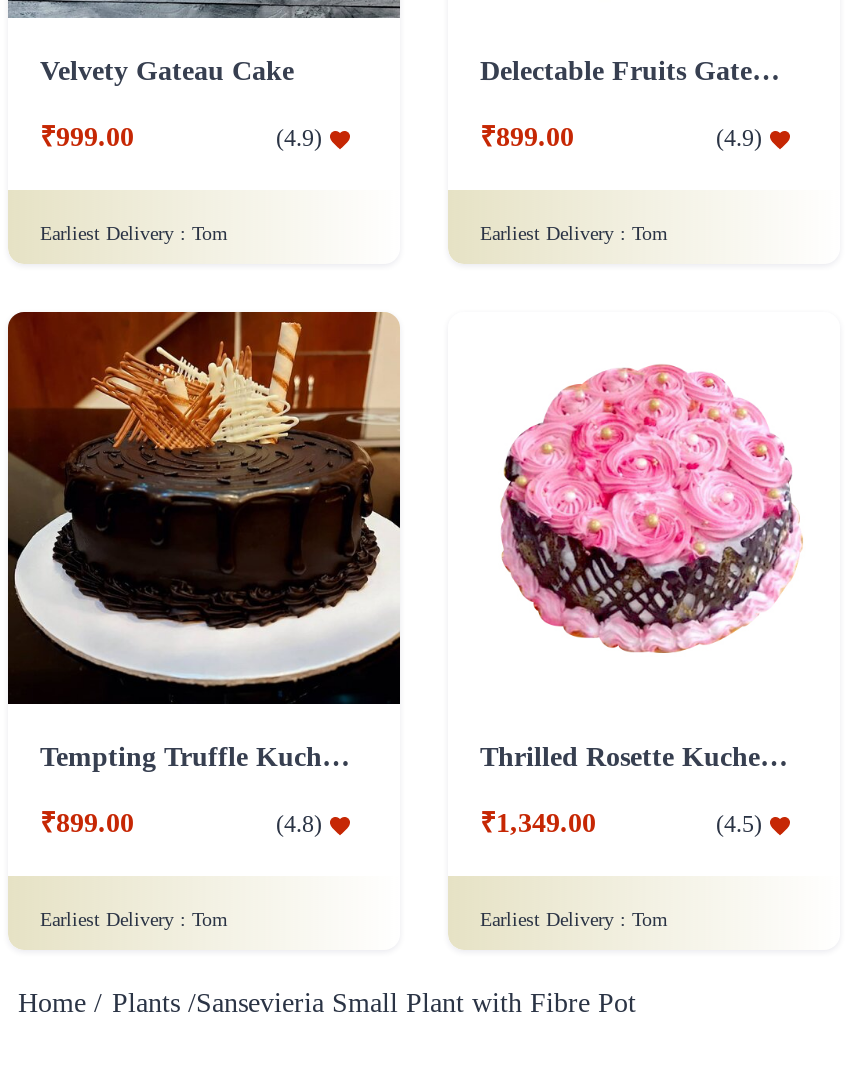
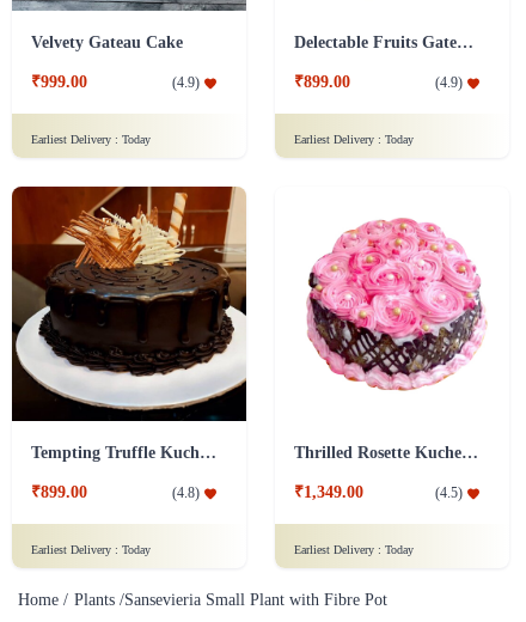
- Earliest Delivery : Tom
+ Earliest Delivery : Today

- Earliest Delivery : Tom
+ Earliest Delivery : Today

- Earliest Delivery : Tom
+ Earliest Delivery : Today

- Earliest Delivery : Tom
+ Earliest Delivery : Today
